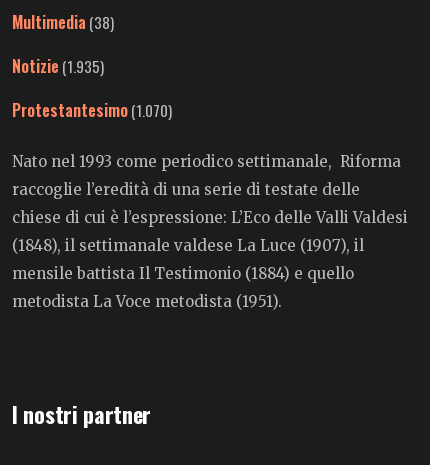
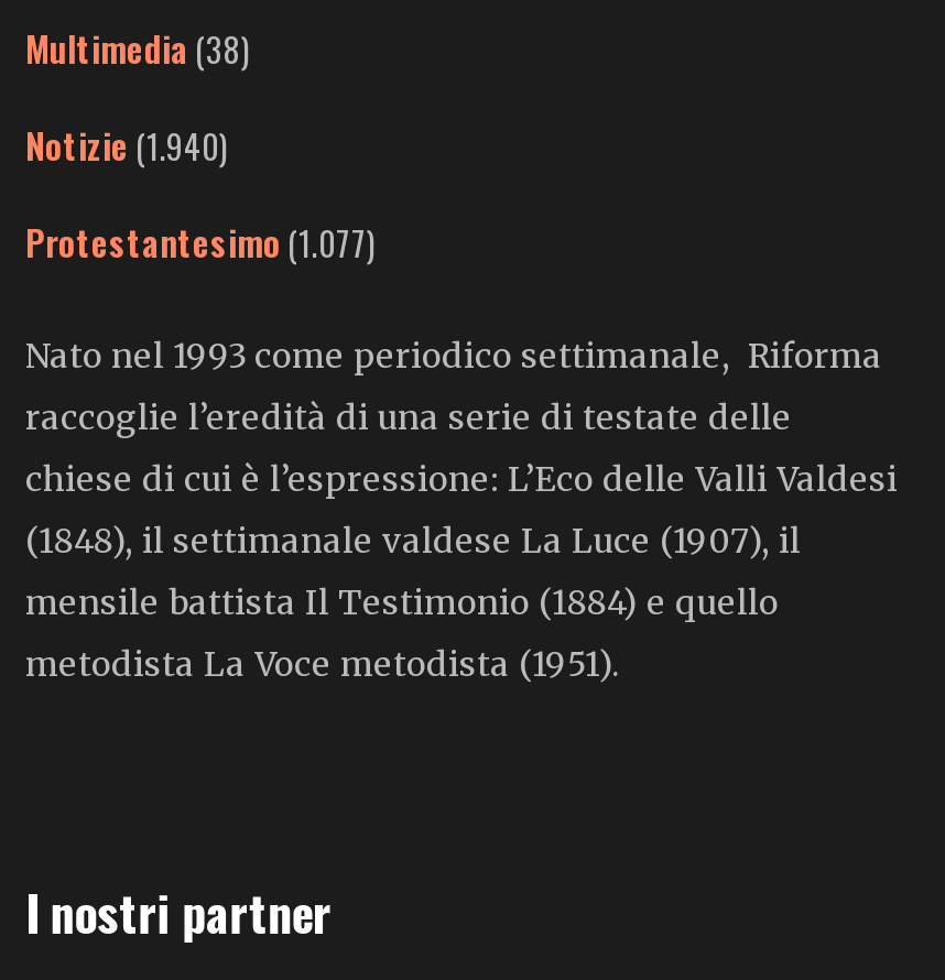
- Notizie (1.935)
+ Notizie (1.940)

- Protestantesimo (1.070)
+ Protestantesimo (1.077)
